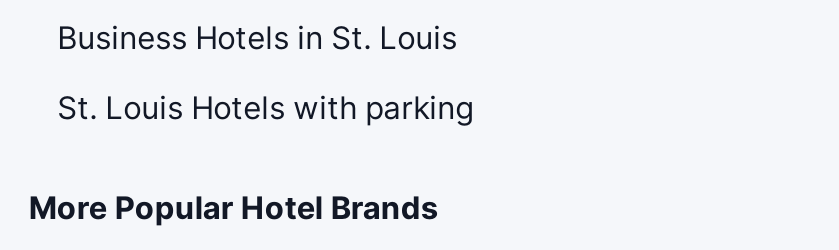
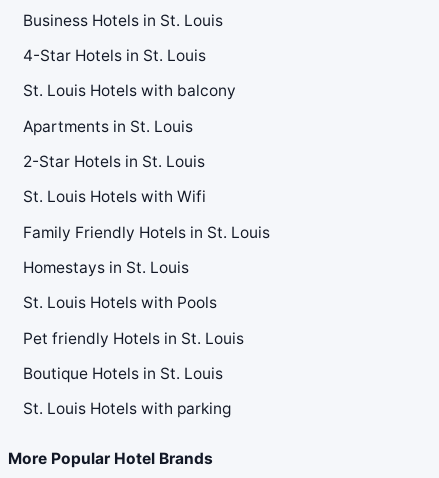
+ 4-Star Hotels in St. Louis
+ St. Louis Hotels with balcony
+ Apartments in St. Louis
+ 2-Star Hotels in St. Louis
+ St. Louis Hotels with Wifi
+ Family Friendly Hotels in St. Louis
+ Homestays in St. Louis
+ St. Louis Hotels with Pools
+ Pet friendly Hotels in St. Louis
+ Boutique Hotels in St. Louis
